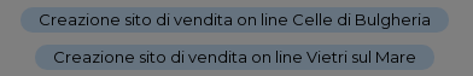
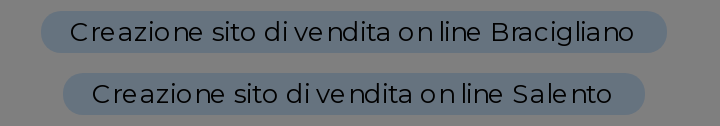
- Creazione sito di vendita on line Celle di Bulgheria
+ Creazione sito di vendita on line Bracigliano

- Creazione sito di vendita on line Vietri sul Mare
+ Creazione sito di vendita on line Salento
